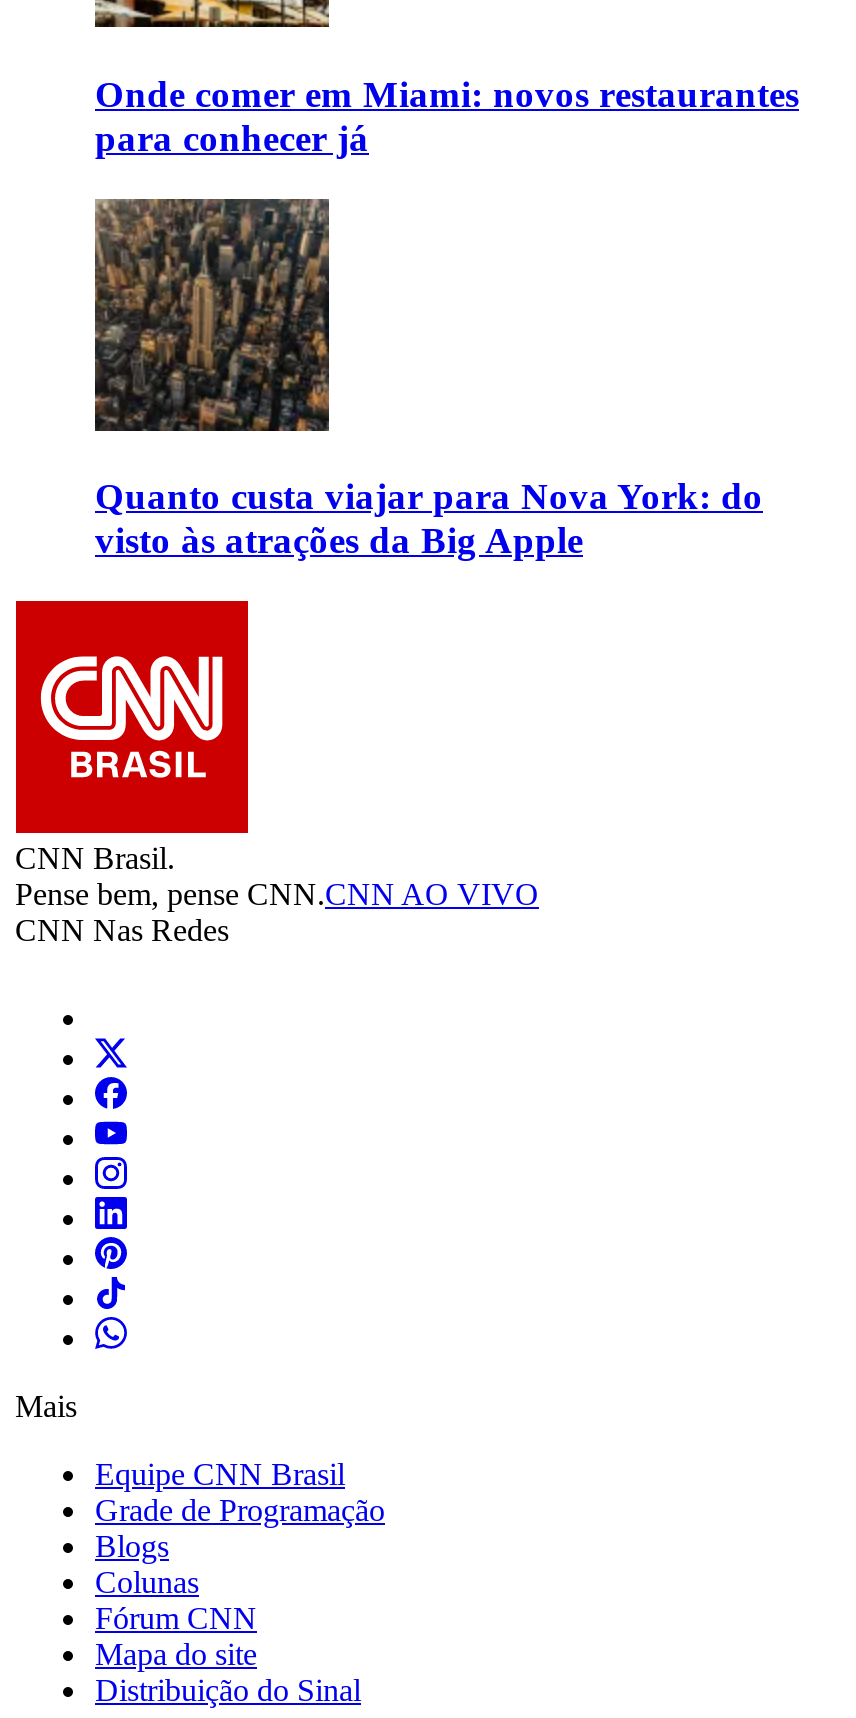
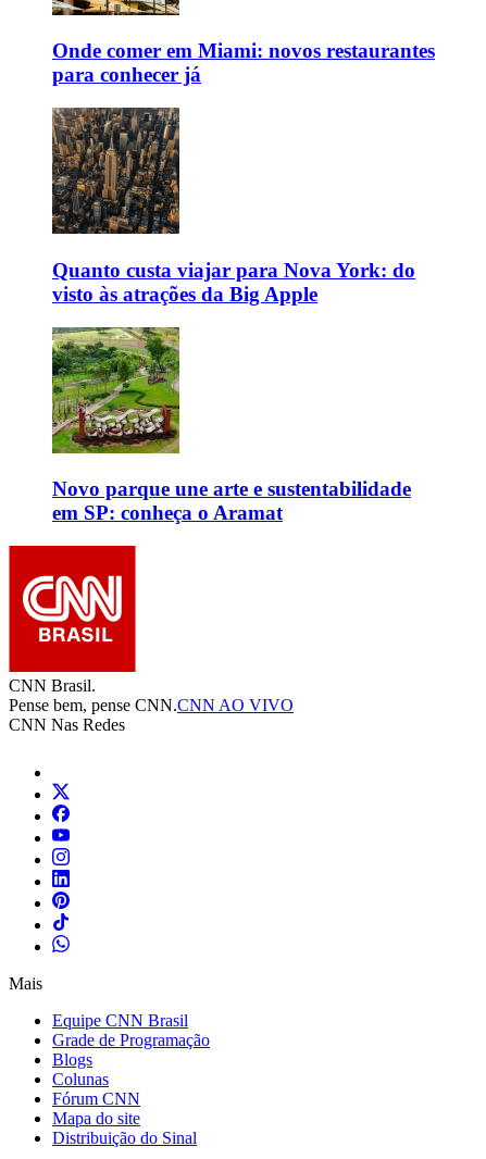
+ [image]
+ Novo parque une arte e sustentabilidade
+ em SP: conheça o Aramat
